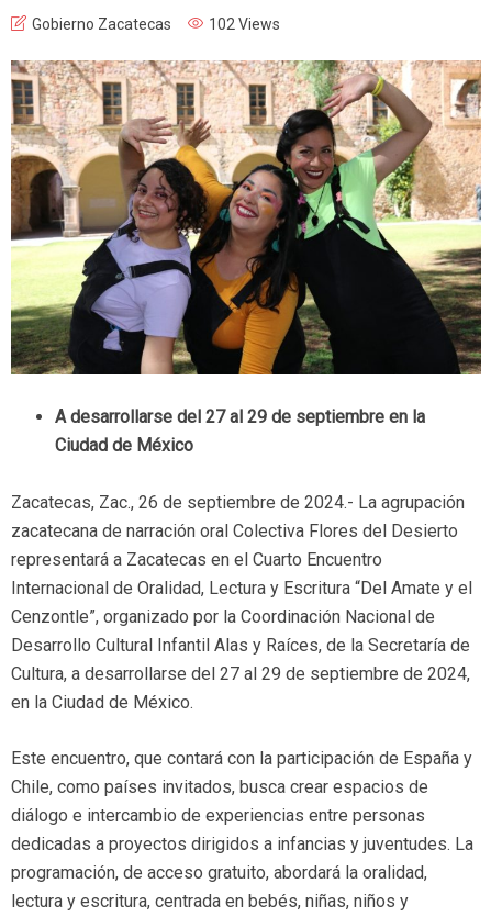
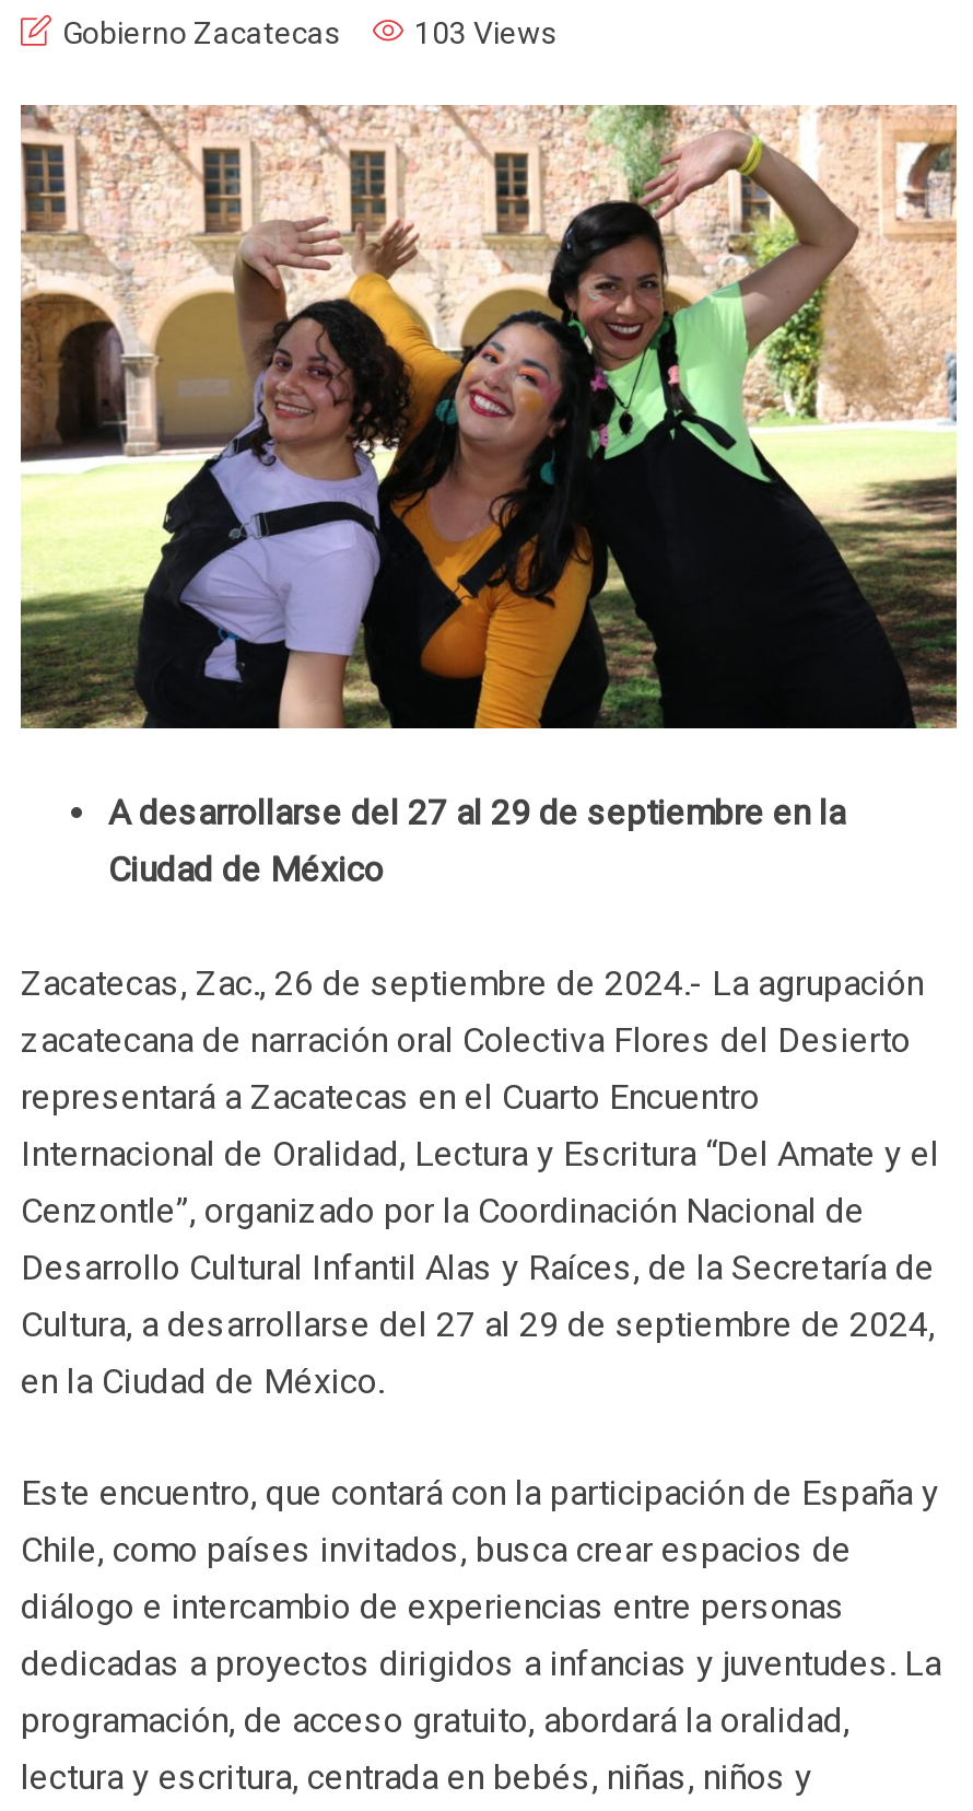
- 102 Views
+ 103 Views
